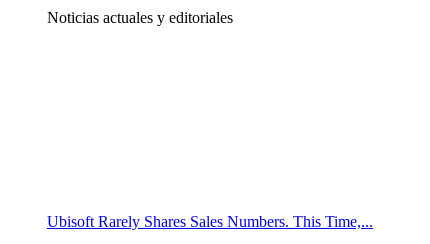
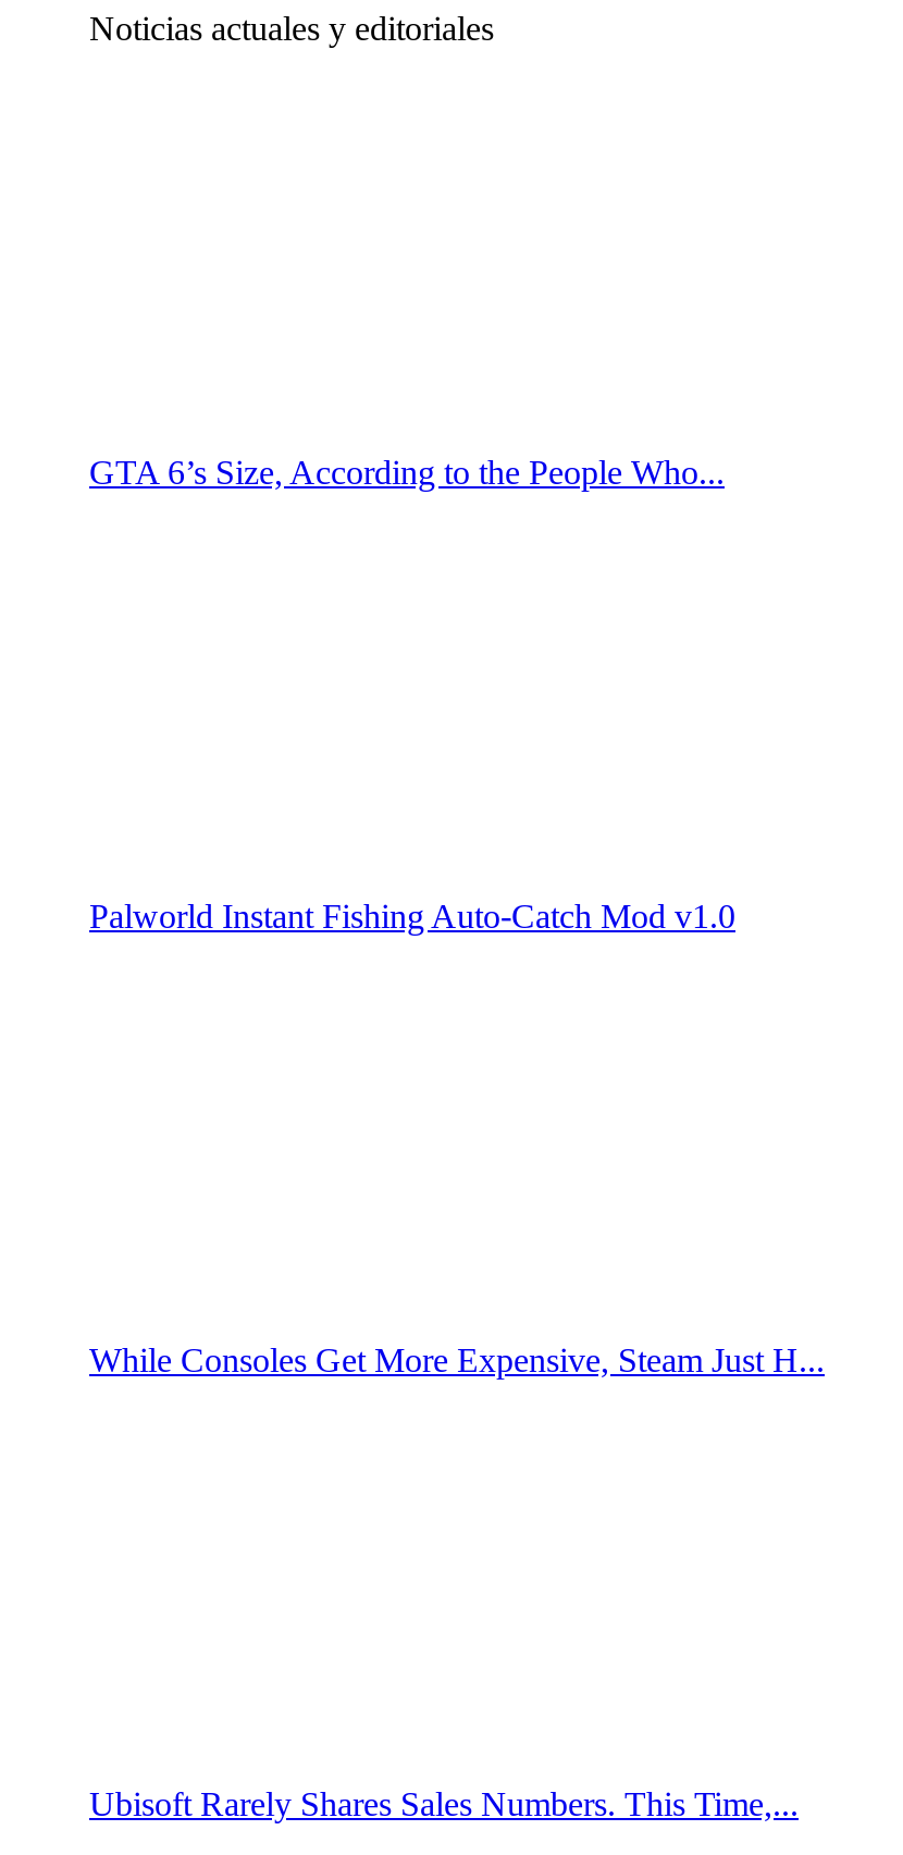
+ GTA 6’s Size, According to the People Who...

+ Palworld Instant Fishing Auto-Catch Mod v1.0

+ While Consoles Get More Expensive, Steam Just H...
